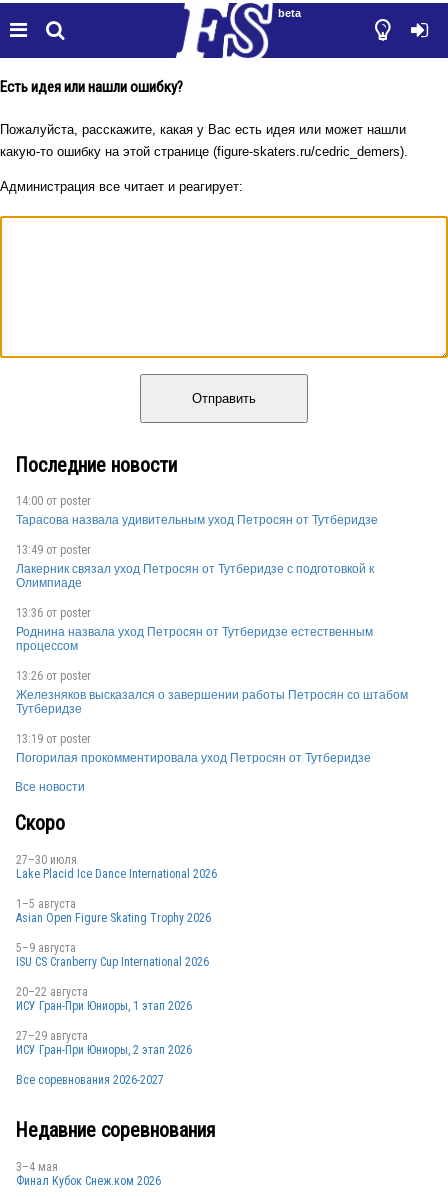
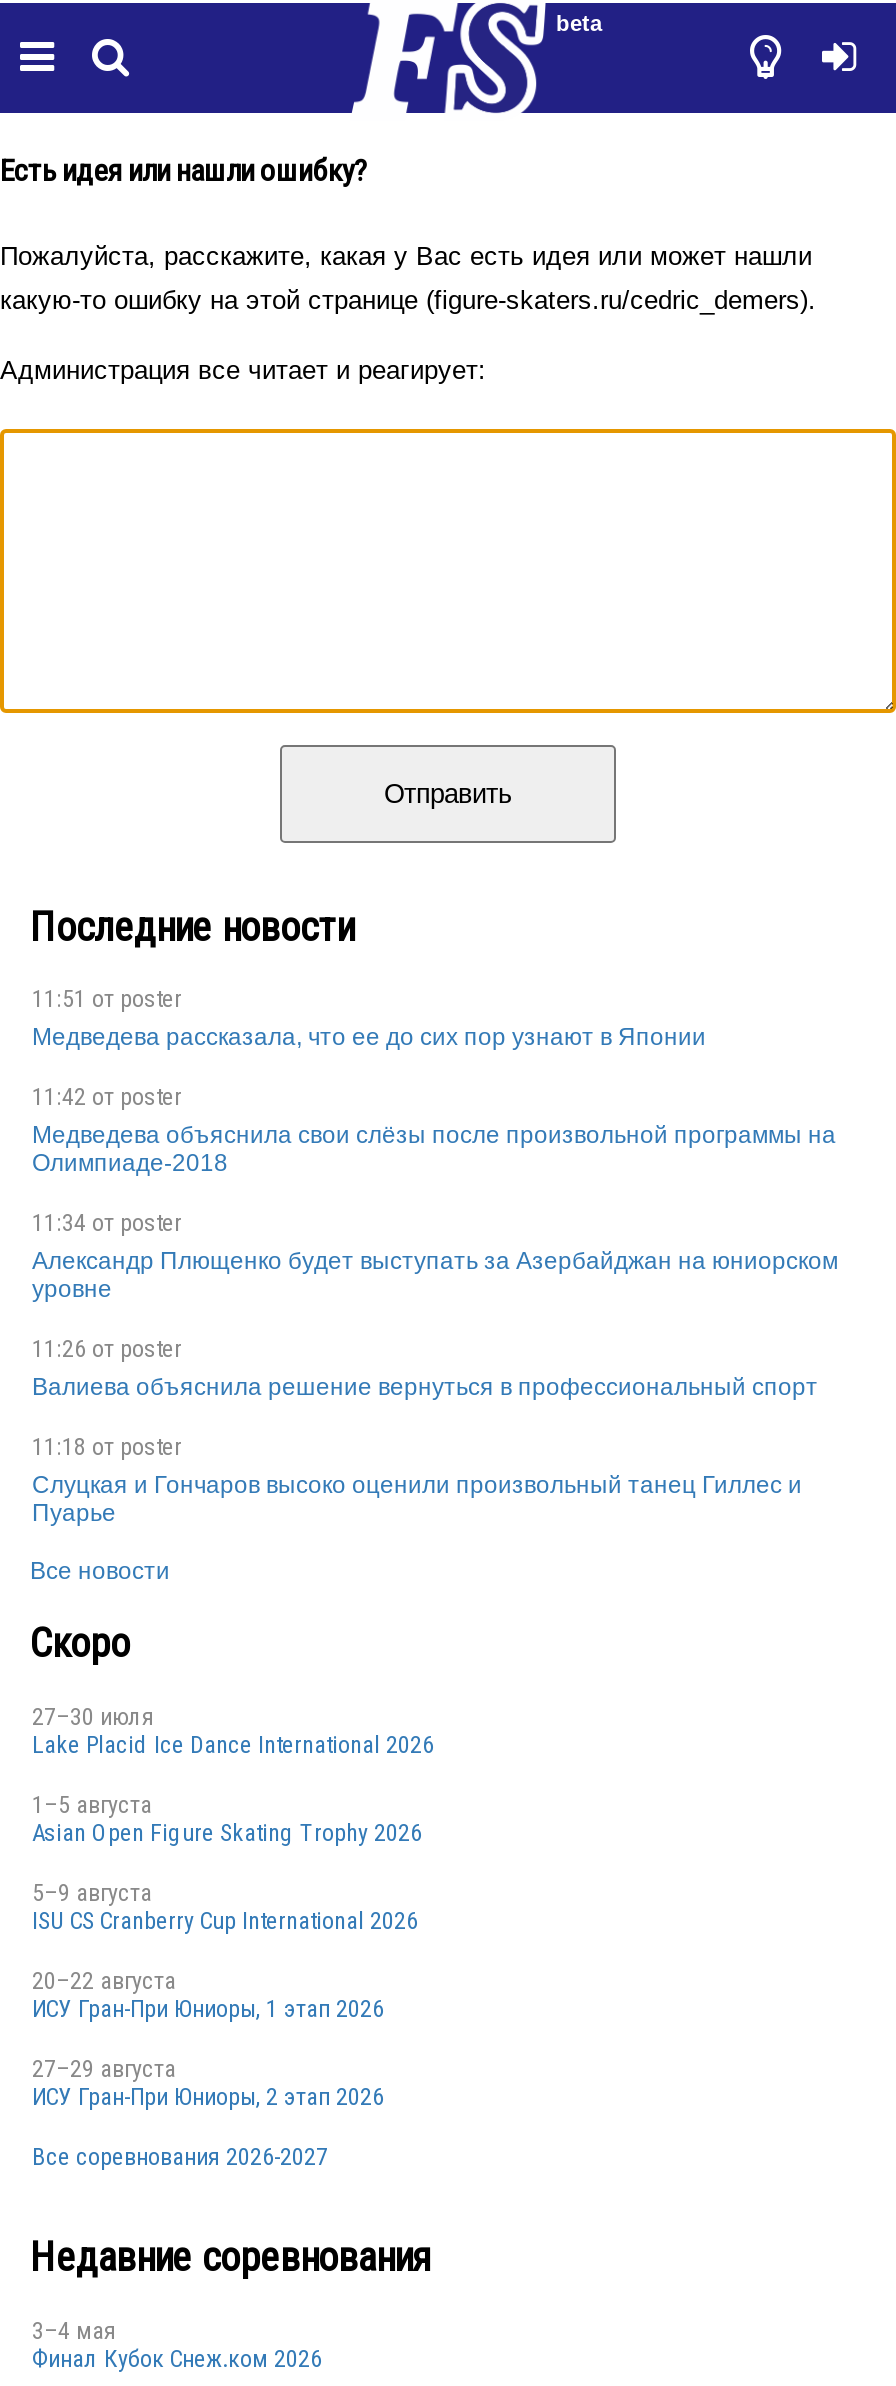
- 14:00 от poster
- Тарасова назвала удивительным уход Петросян от Тутберидзе
+ 11:51 от poster
+ Медведева рассказала, что ее до сих пор узнают в Японии

- 13:49 от poster
- Лакерник связал уход Петросян от Тутберидзе с подготовкой к
- Олимпиаде
+ 11:42 от poster
+ Медведева объяснила свои слёзы после произвольной программы на
+ Олимпиаде-2018

- 13:36 от poster
- Роднина назвала уход Петросян от Тутберидзе естественным
- процессом
+ 11:34 от poster
+ Александр Плющенко будет выступать за Азербайджан на юниорском
+ уровне

- 13:26 от poster
- Железняков высказался о завершении работы Петросян со штабом
- Тутберидзе
+ 11:26 от poster
+ Валиева объяснила решение вернуться в профессиональный спорт

- 13:19 от poster
- Погорилая прокомментировала уход Петросян от Тутберидзе
+ 11:18 от poster
+ Слуцкая и Гончаров высоко оценили произвольный танец Гиллес и
+ Пуарье
